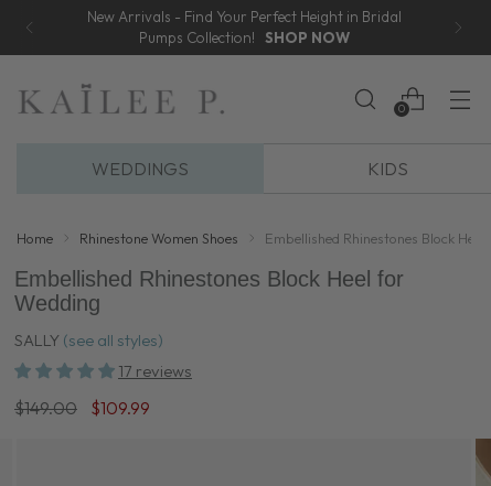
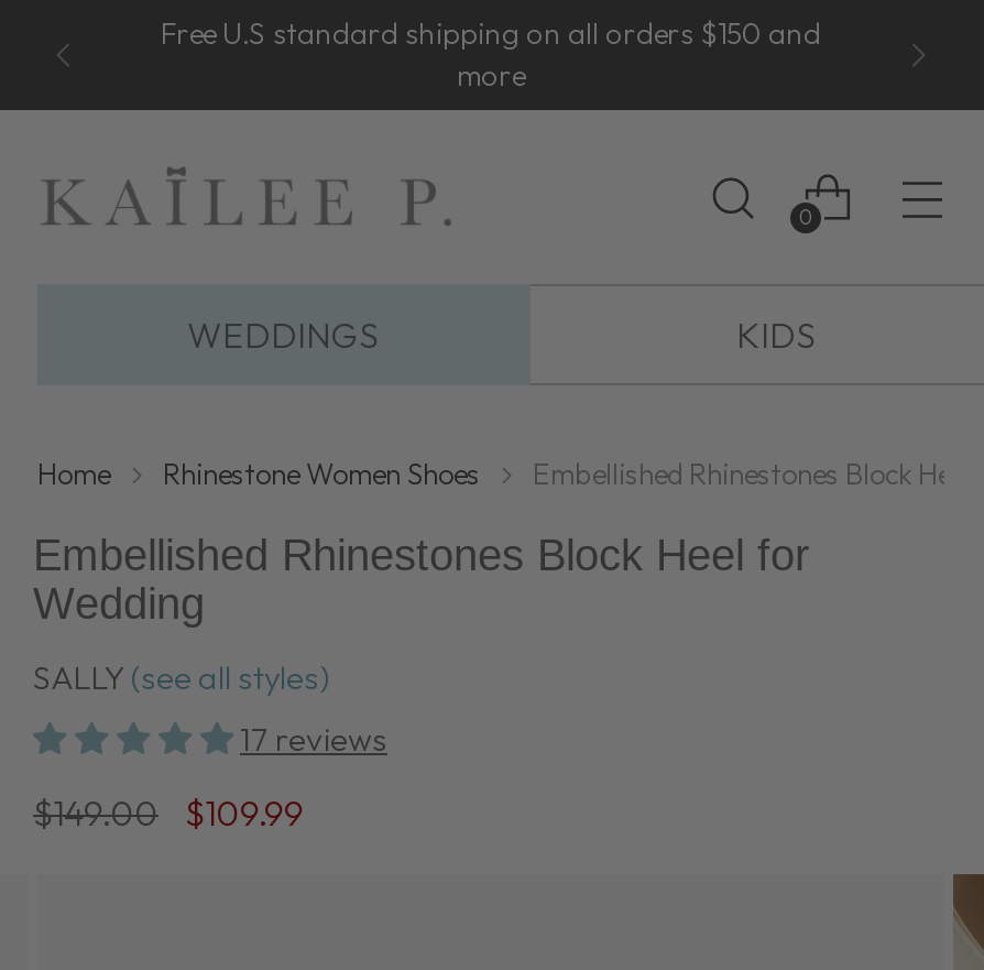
- New Arrivals - Find Your Perfect Height in Bridal
- Pumps Collection! SHOP NOW
+ Free U.S standard shipping on all orders $150 and
+ more
